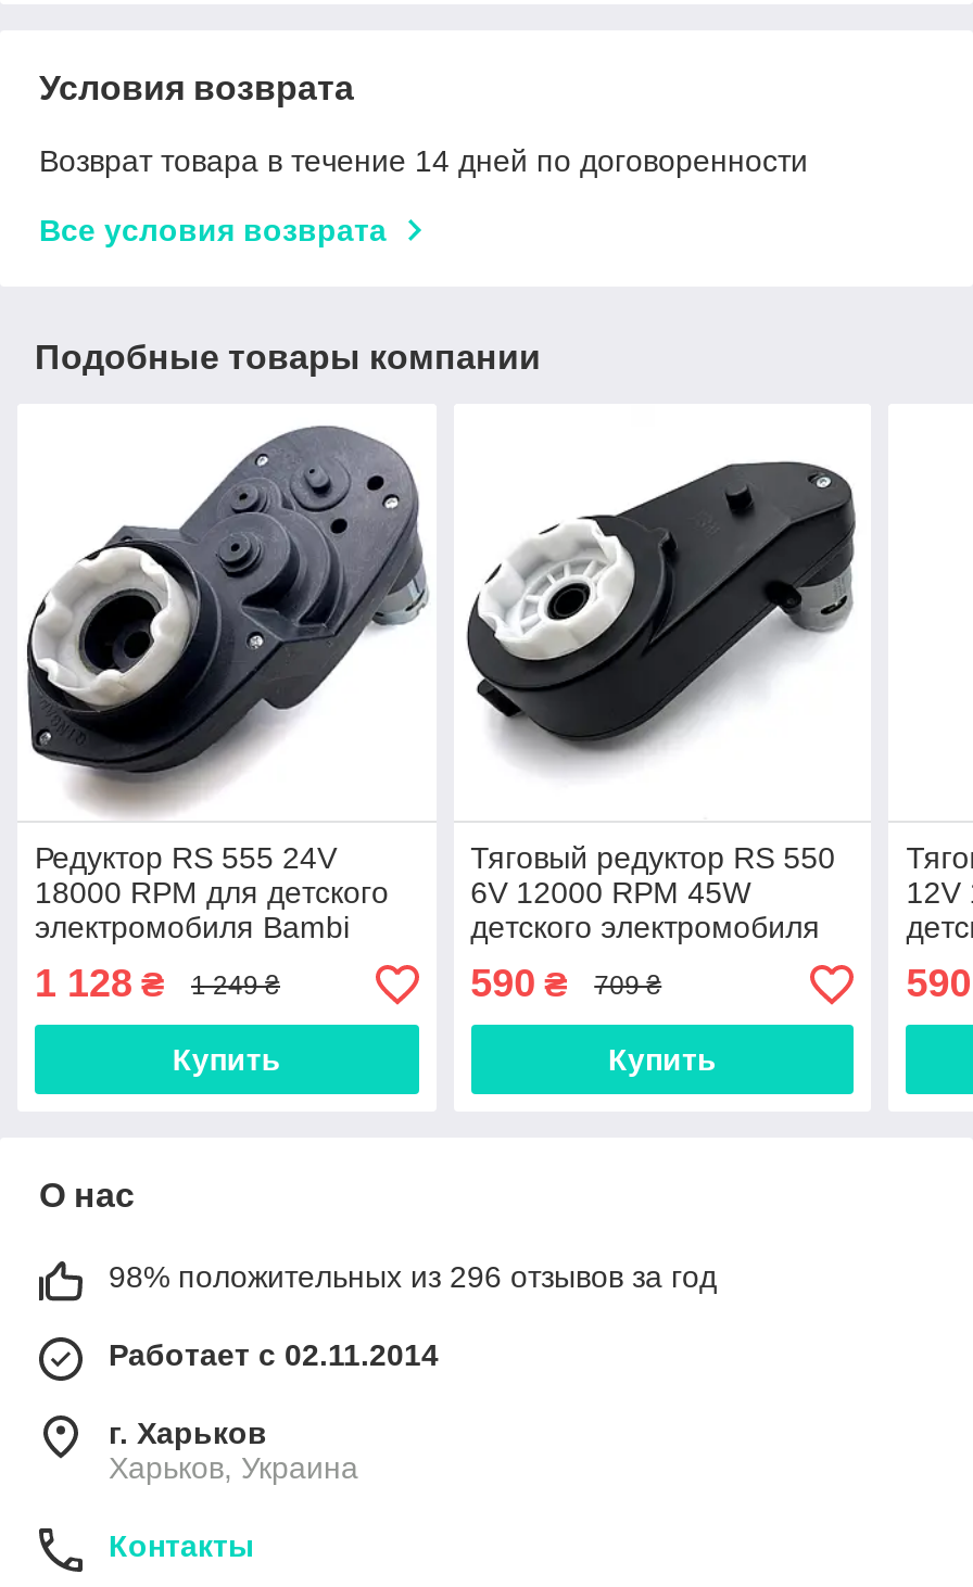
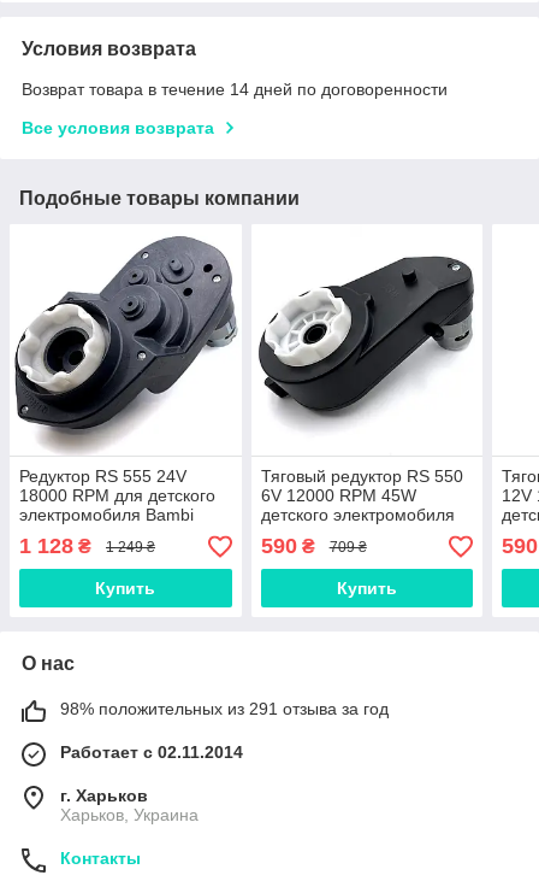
- 98% положительных из 296 отзывов за год
+ 98% положительных из 291 отзыва за год
